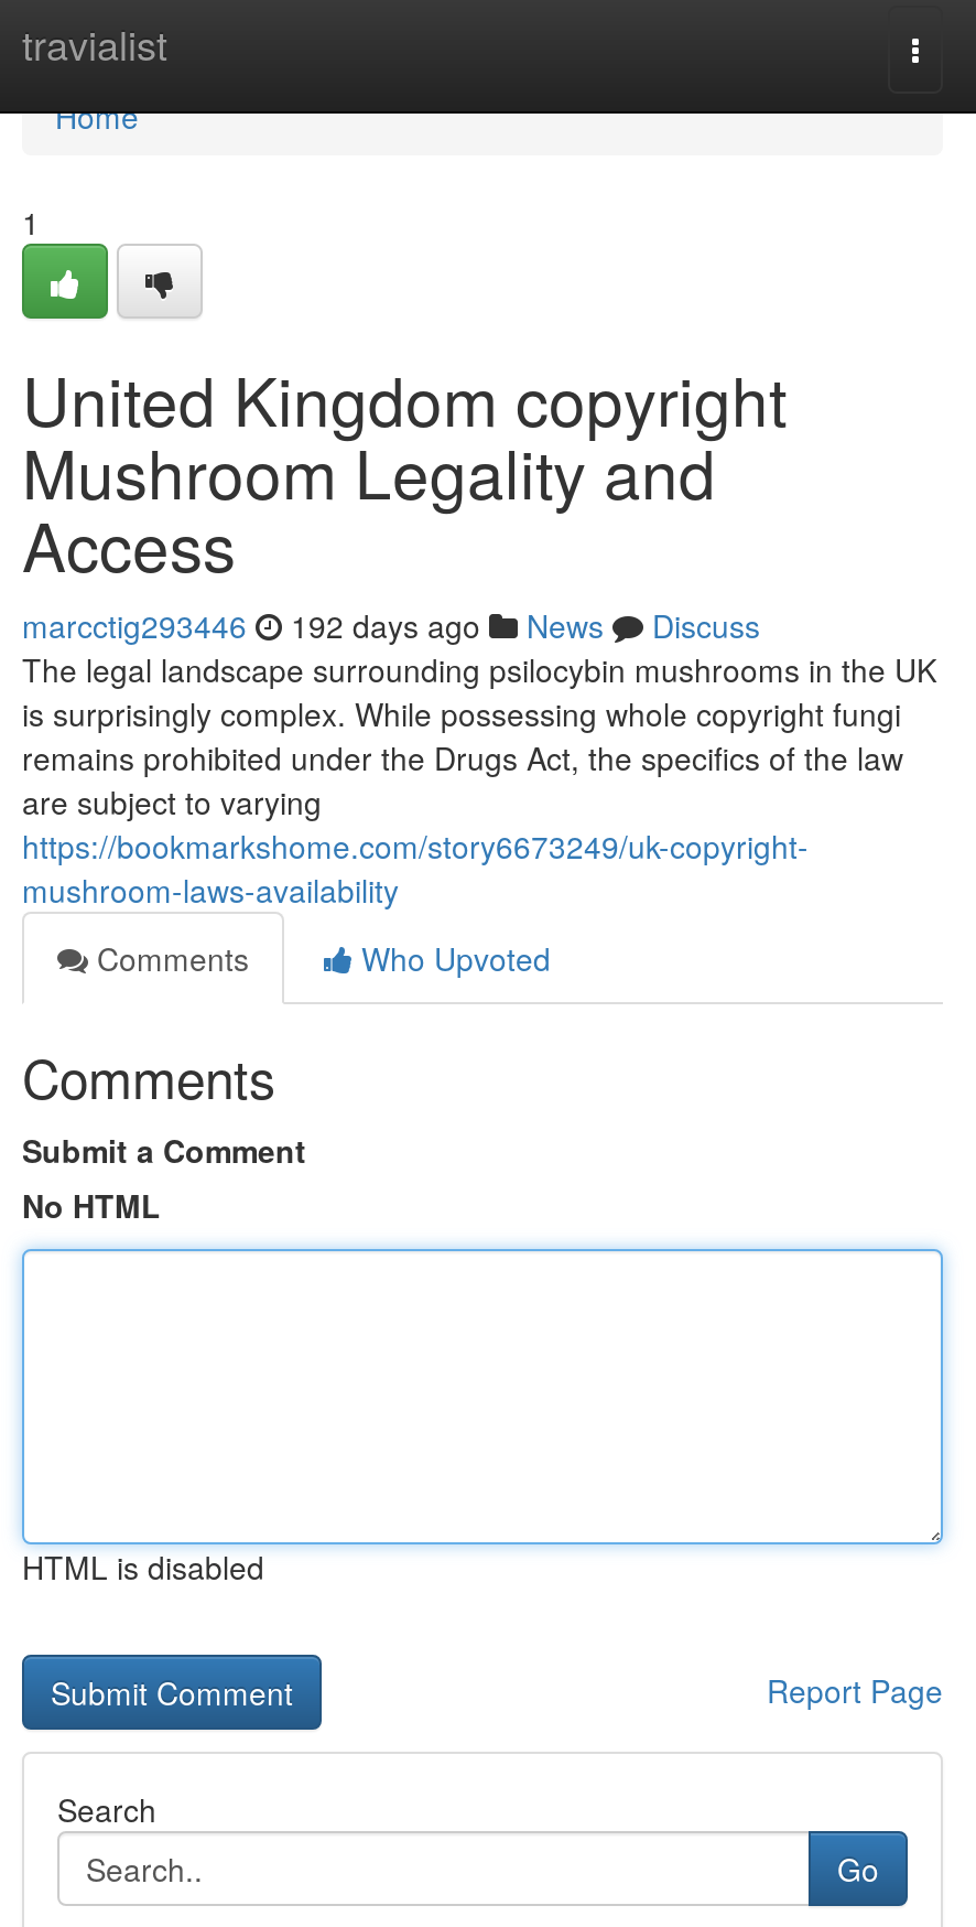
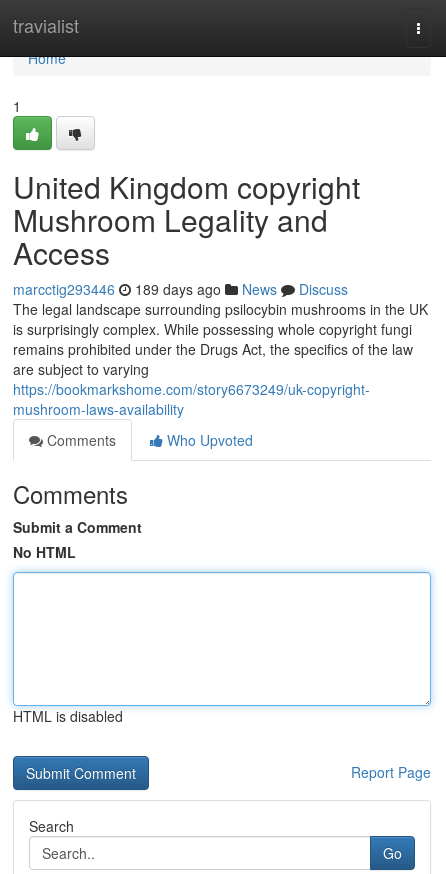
- marcctig293446 192 days ago News Discuss
+ marcctig293446 189 days ago News Discuss
